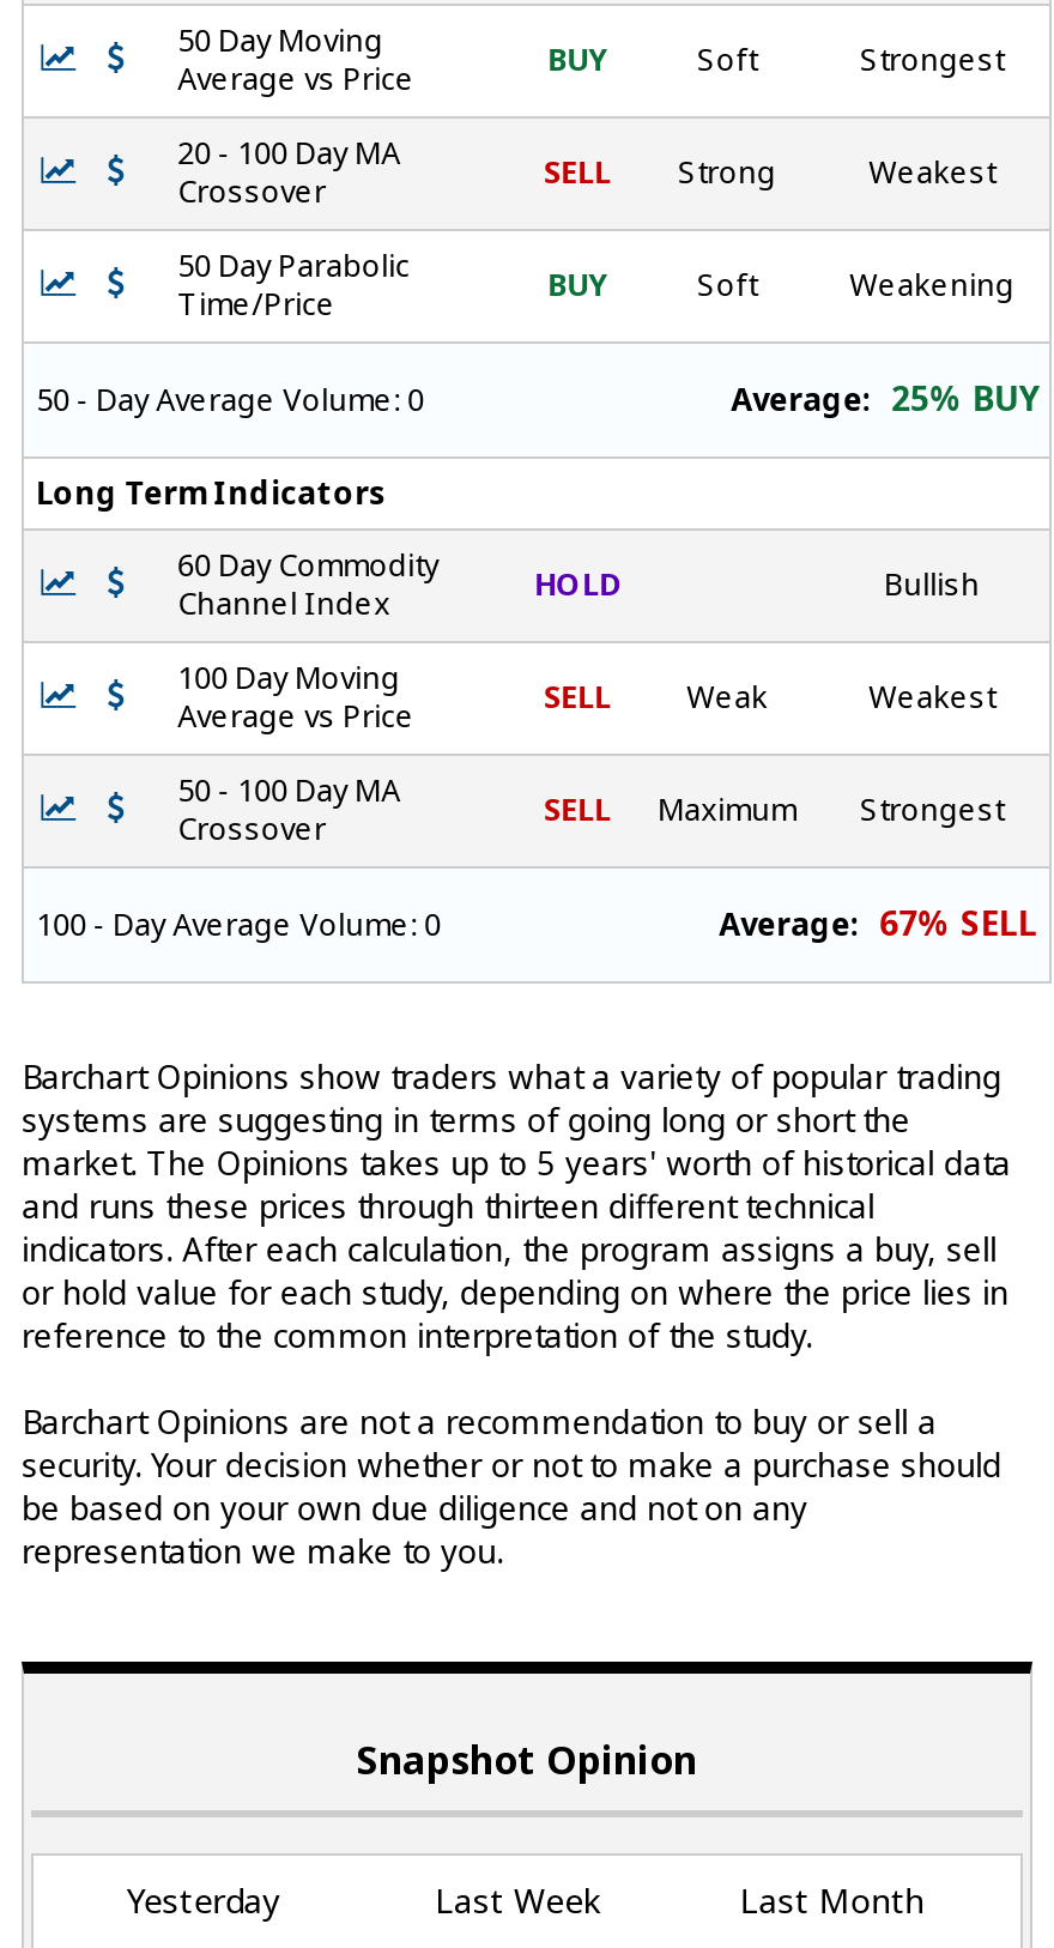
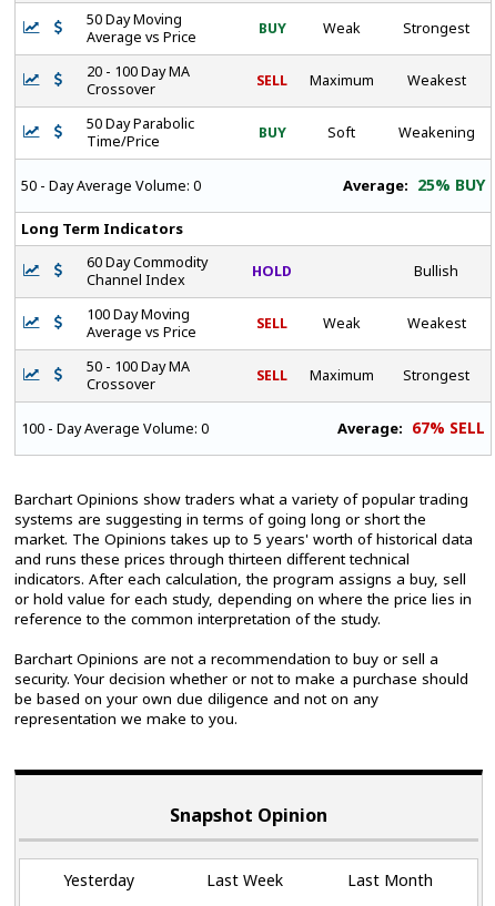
- Soft
+ Weak

- Strong
+ Maximum
